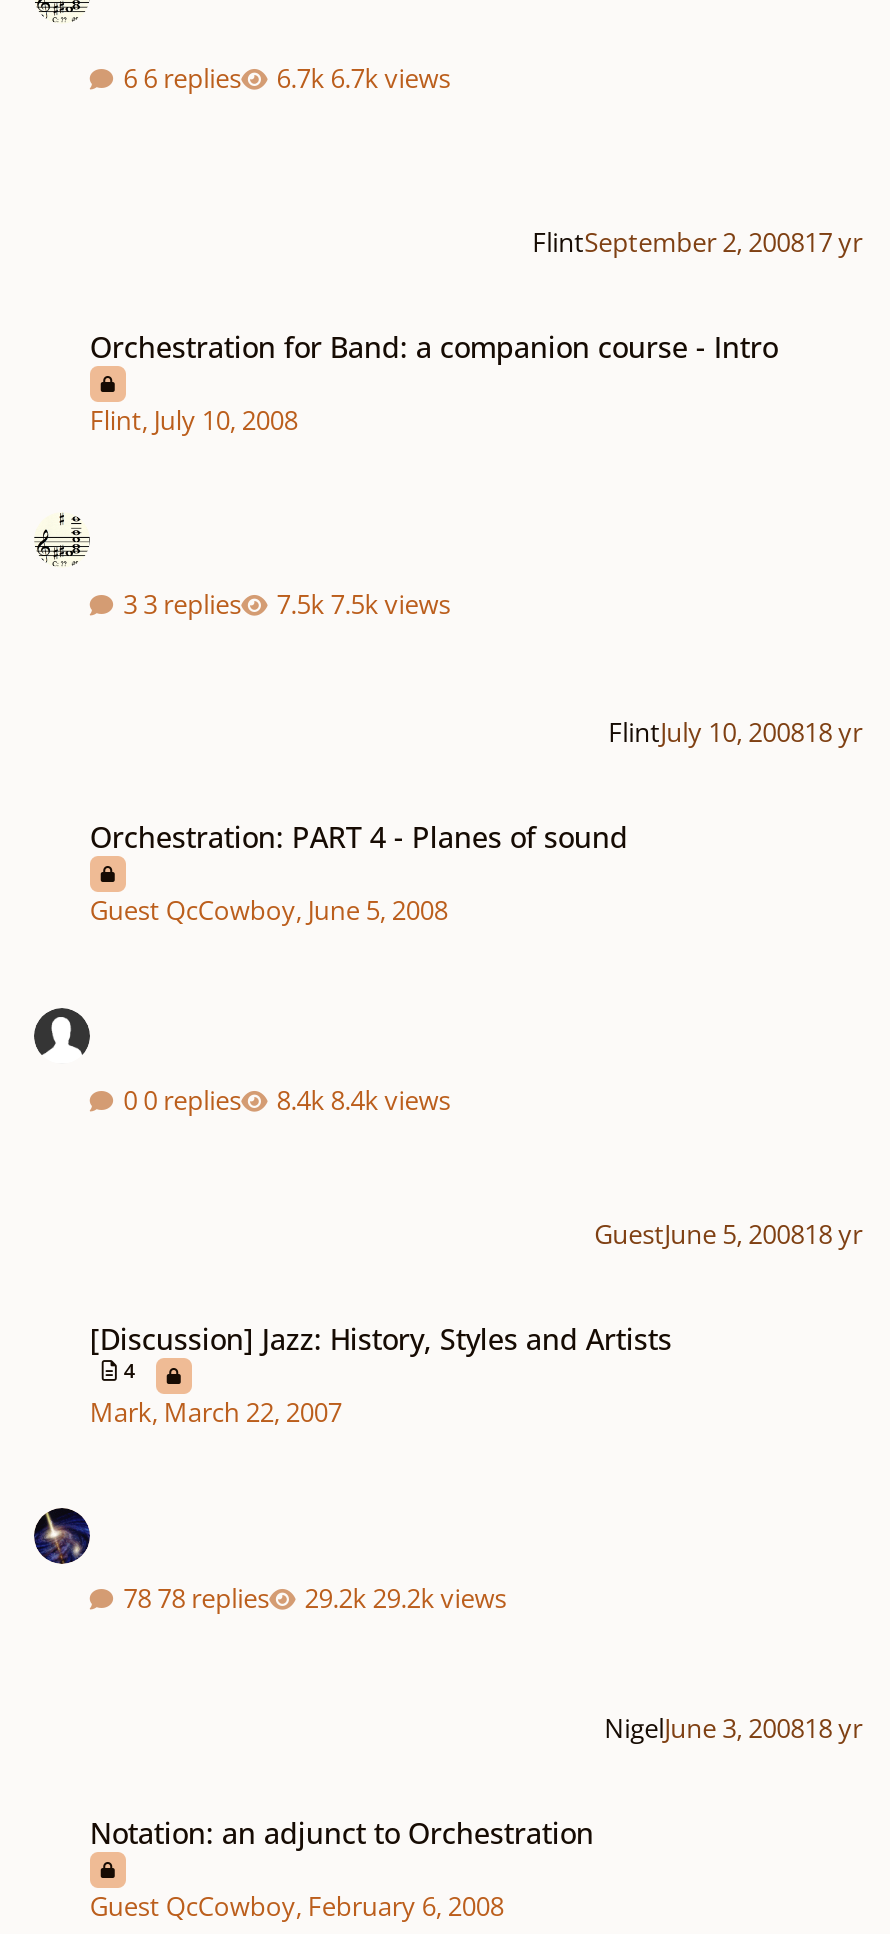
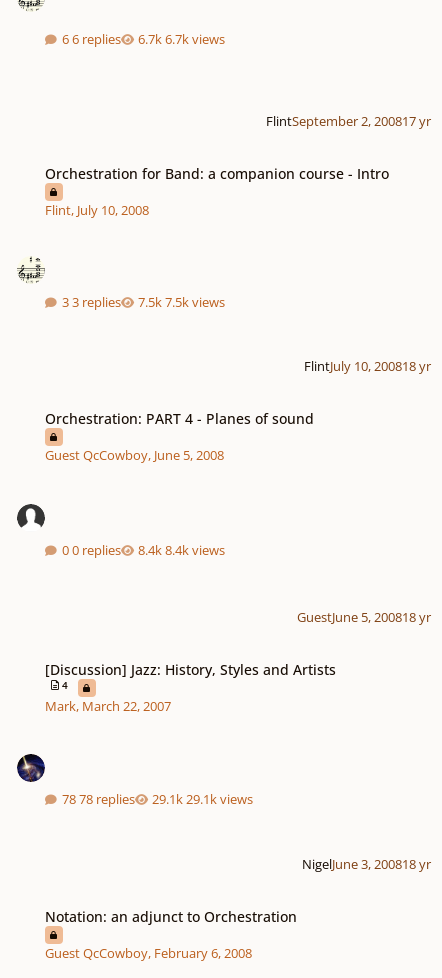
- 29.2k views
+ 29.1k views
